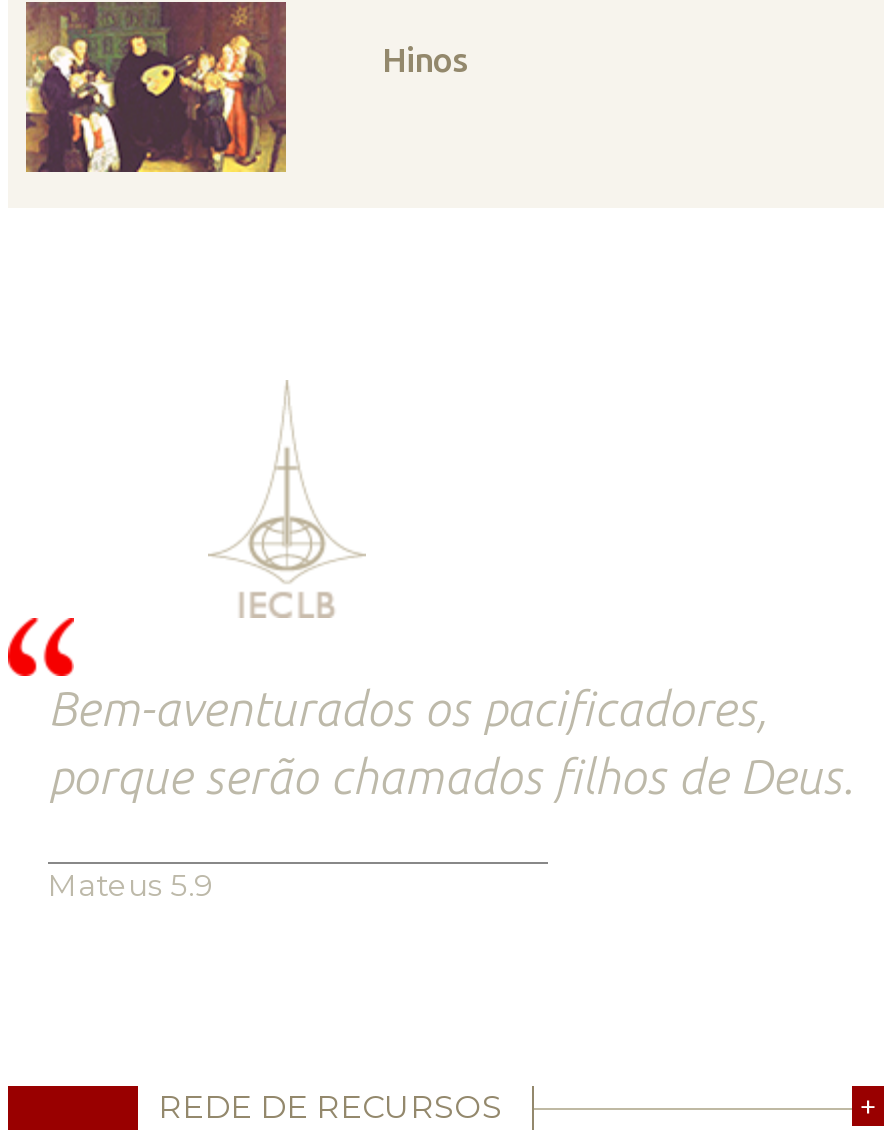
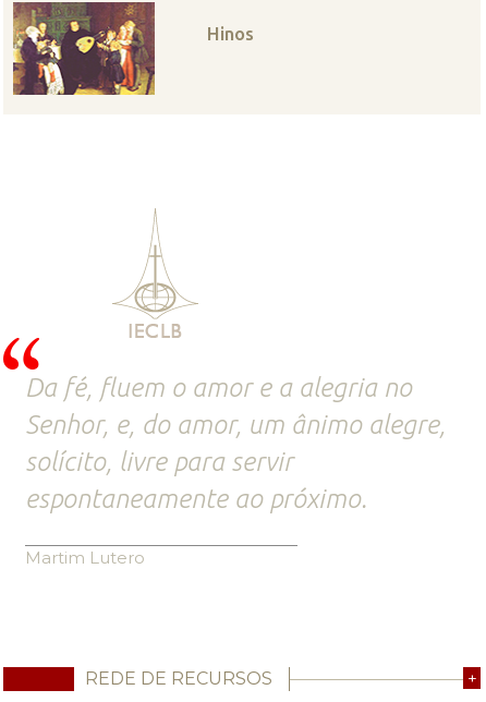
- Bem-aventurados os pacificadores,
- porque serão chamados filhos de Deus.
+ Da fé, fluem o amor e a alegria no
+ Senhor, e, do amor, um ânimo alegre,
+ solícito, livre para servir
+ espontaneamente ao próximo.

- Mateus 5.9
+ Martim Lutero
